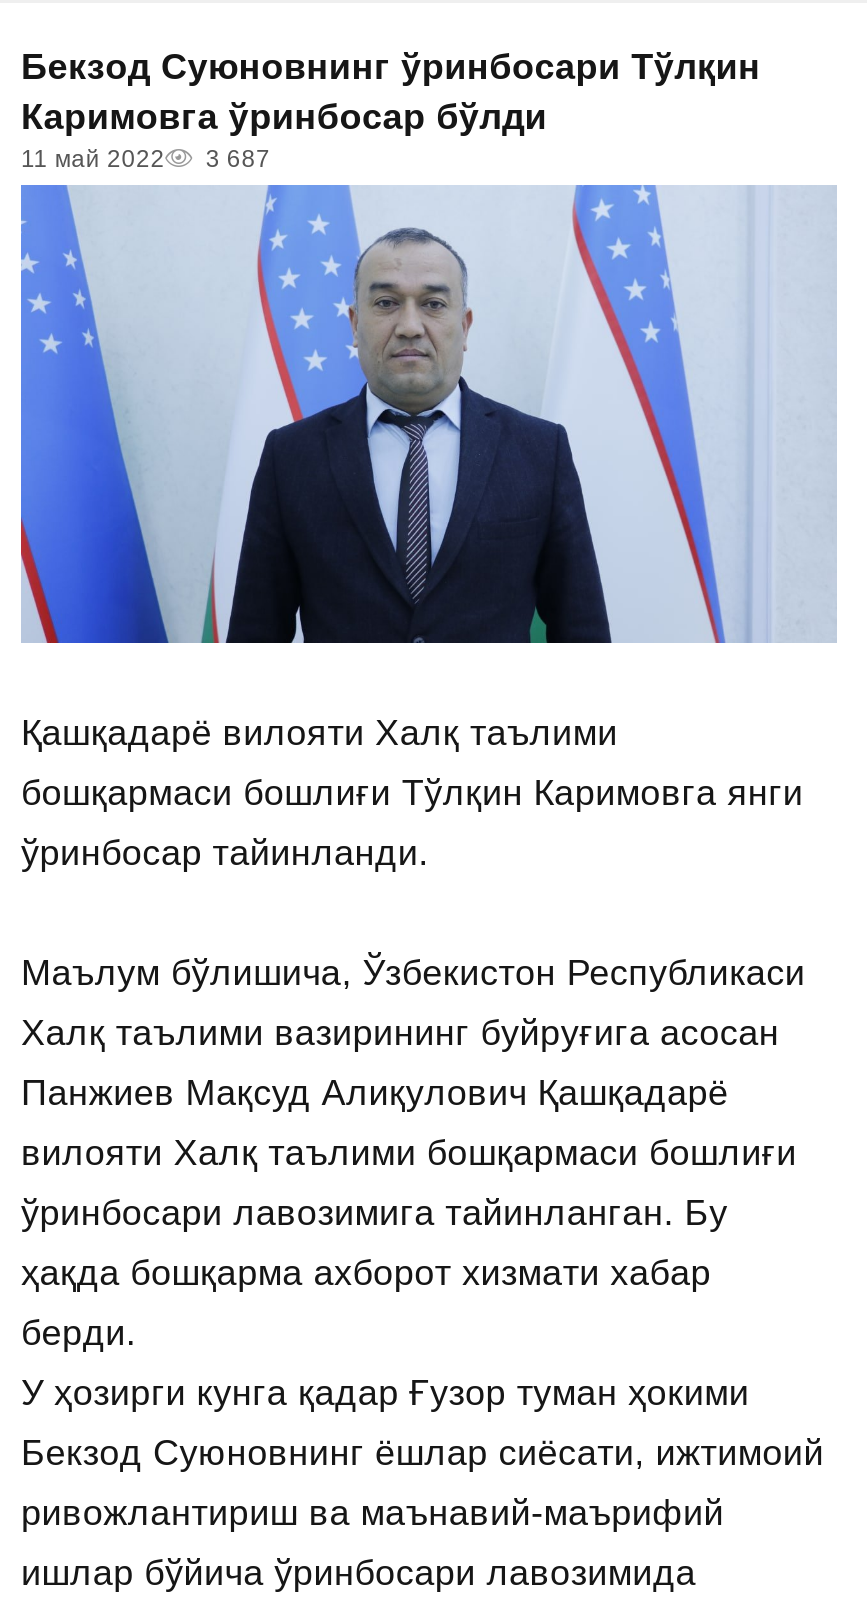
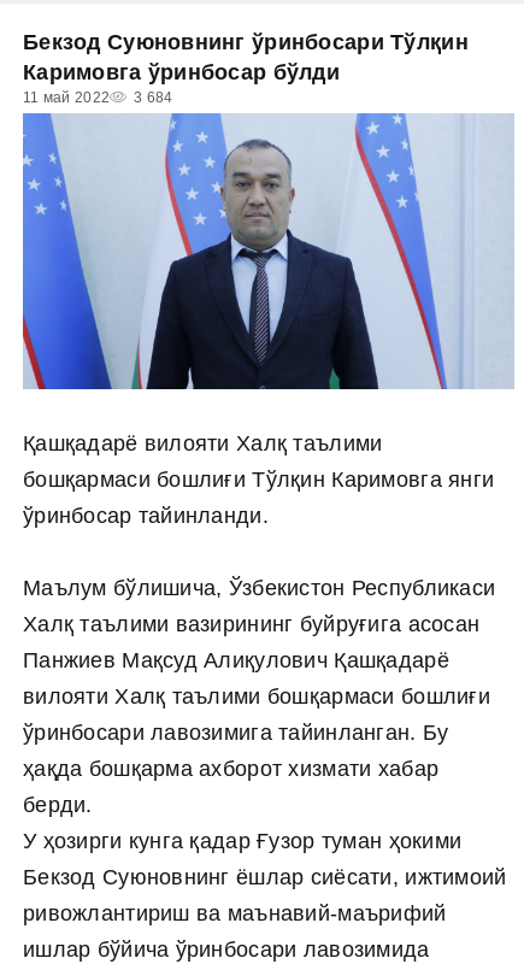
- 11 май 2022 3 687
+ 11 май 2022 3 684
